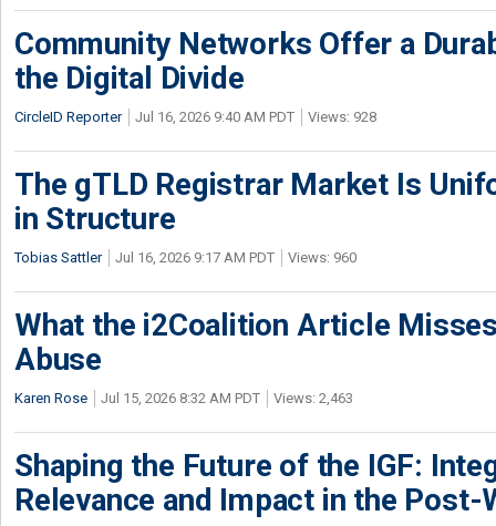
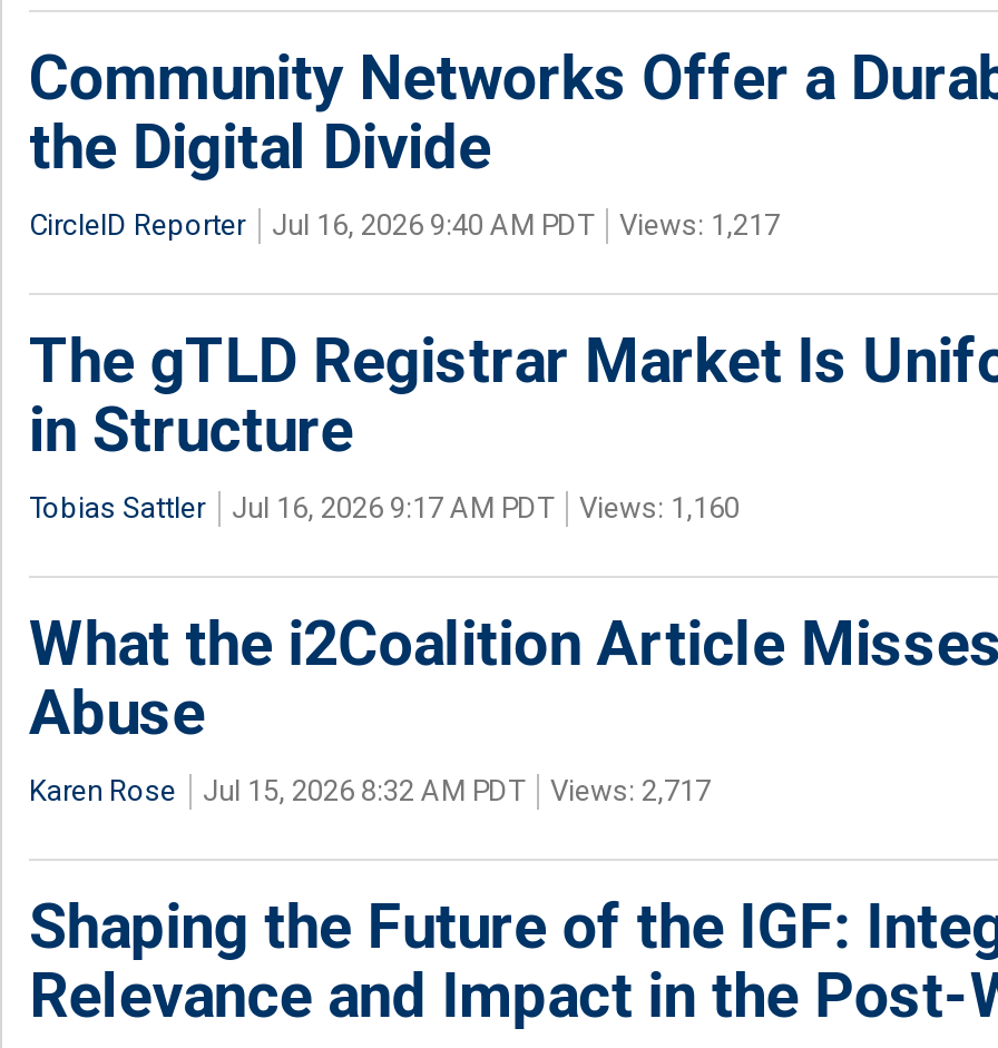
- CircleID Reporter Jul 16, 2026 9:40 AM PDT Views: 928
+ CircleID Reporter Jul 16, 2026 9:40 AM PDT Views: 1,217

- Tobias Sattler Jul 16, 2026 9:17 AM PDT Views: 960
+ Tobias Sattler Jul 16, 2026 9:17 AM PDT Views: 1,160

- Karen Rose Jul 15, 2026 8:32 AM PDT Views: 2,463
+ Karen Rose Jul 15, 2026 8:32 AM PDT Views: 2,717
